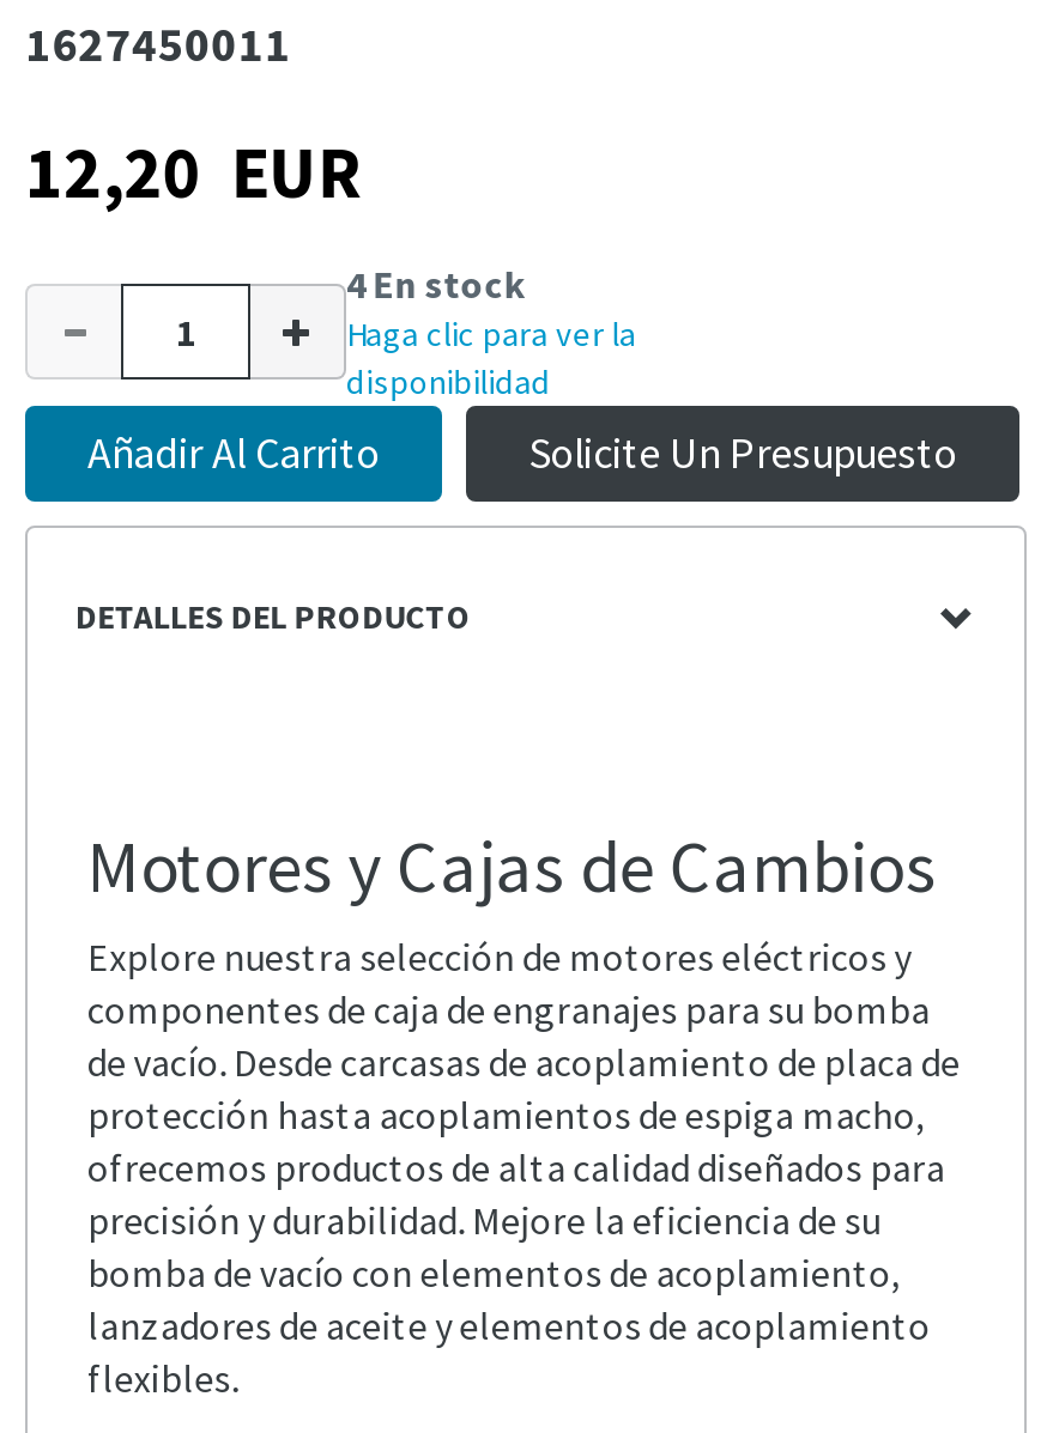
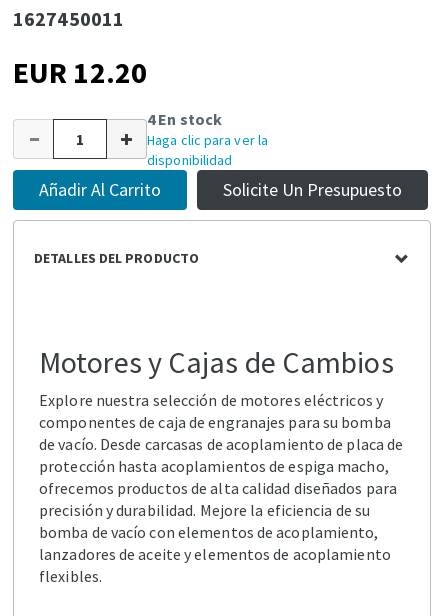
- 12,20 EUR
+ EUR 12.20
